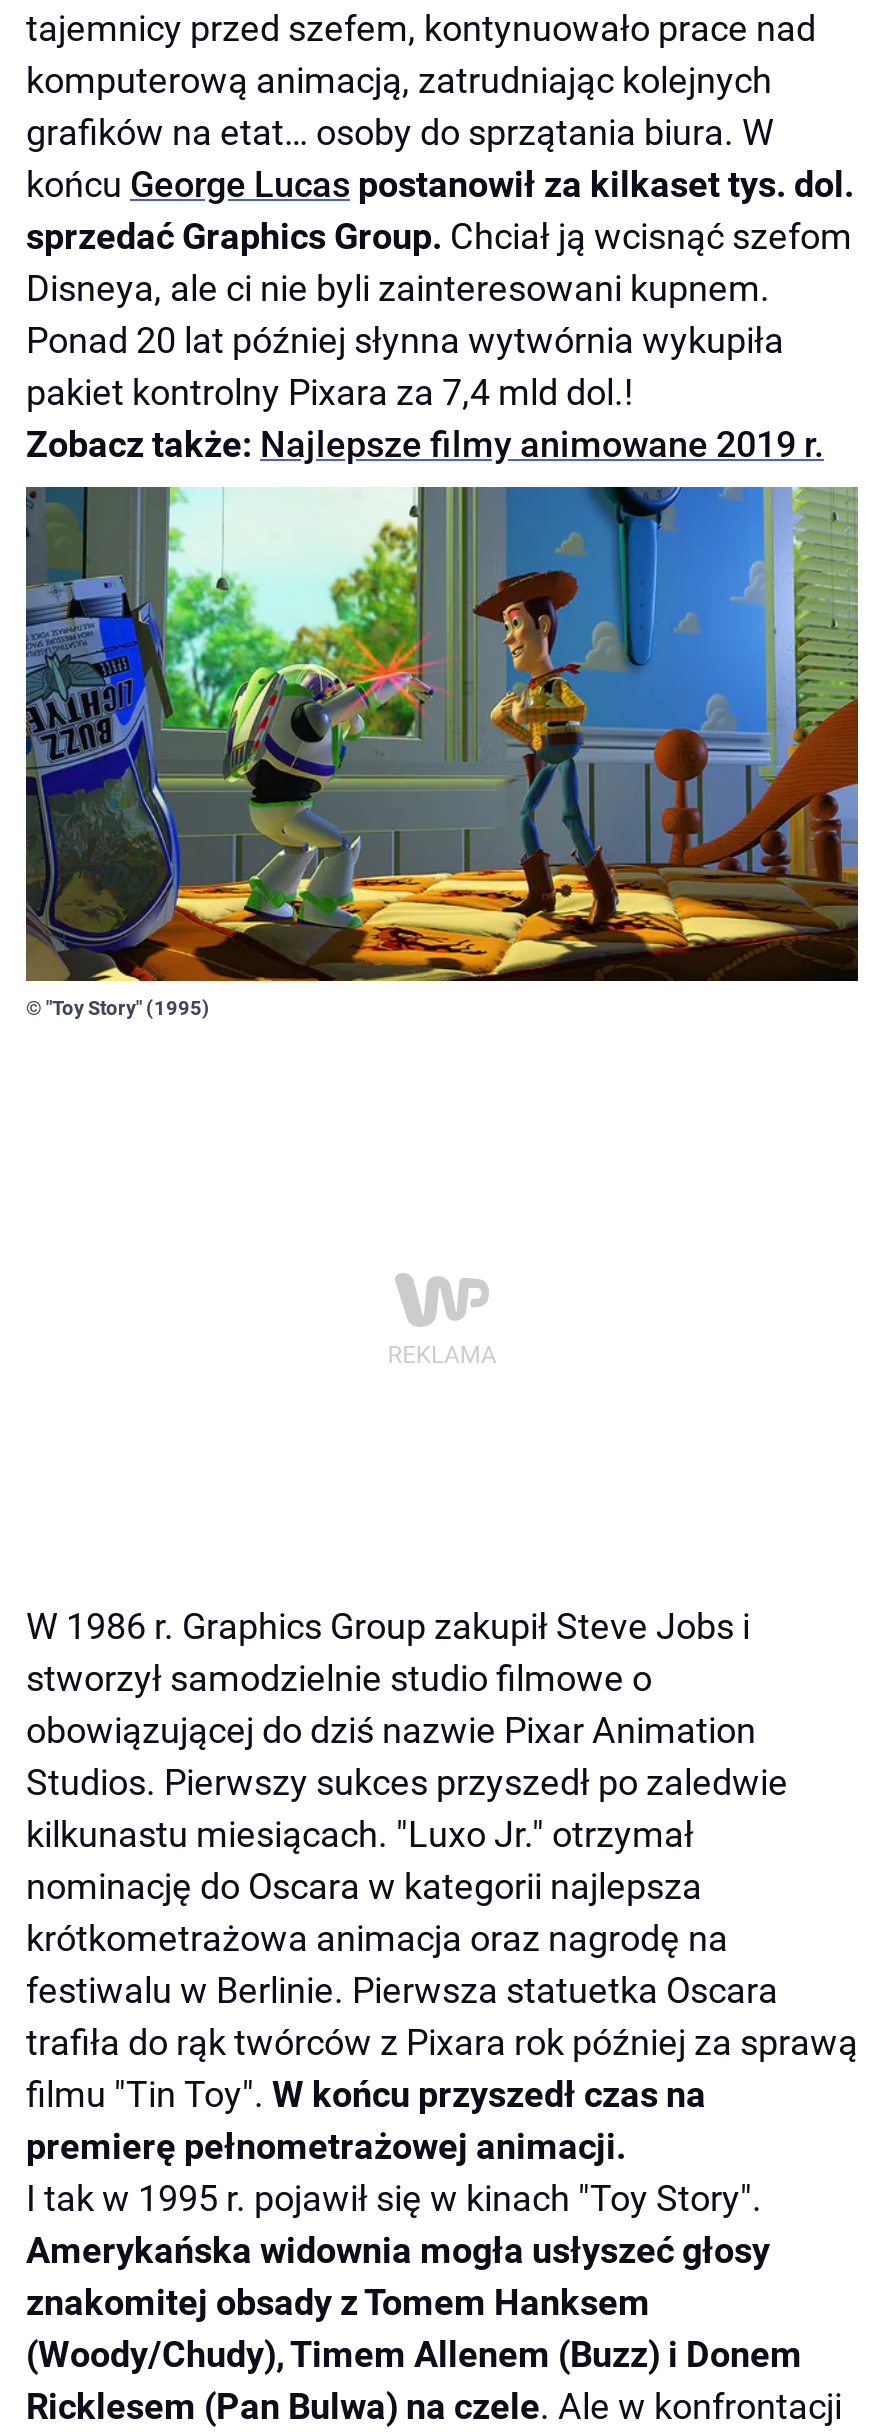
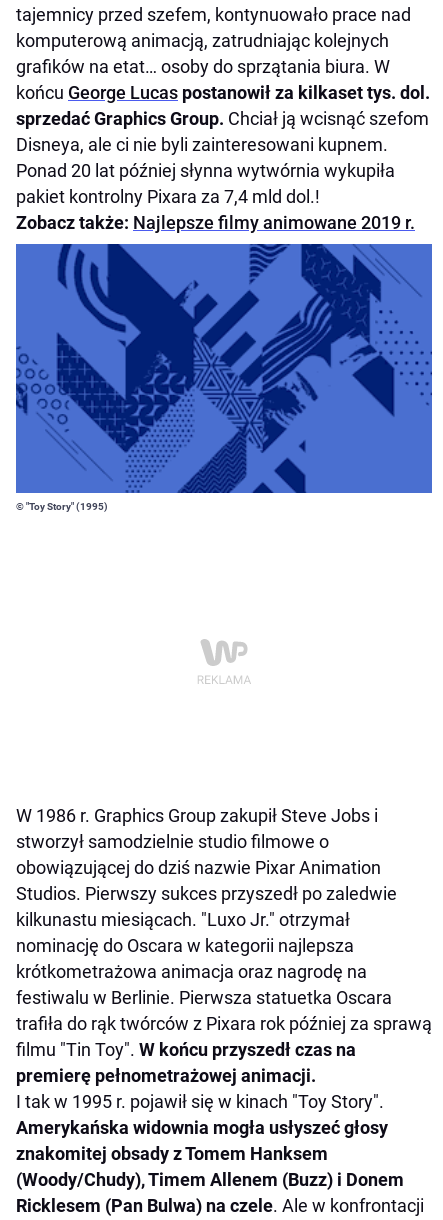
- [image]
+ [image]
